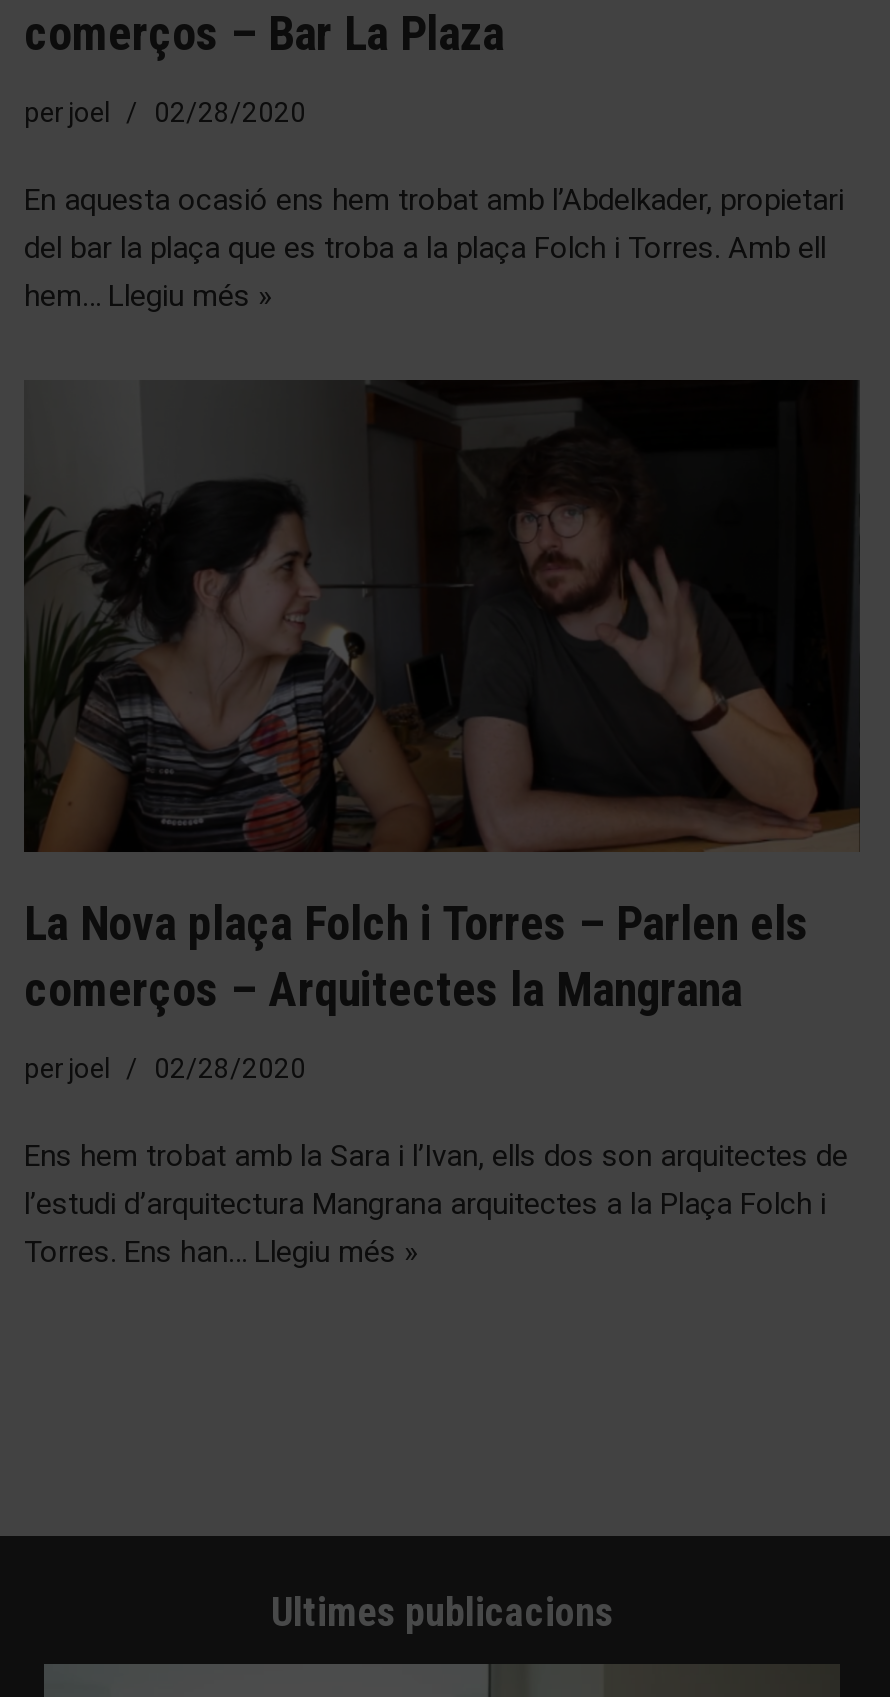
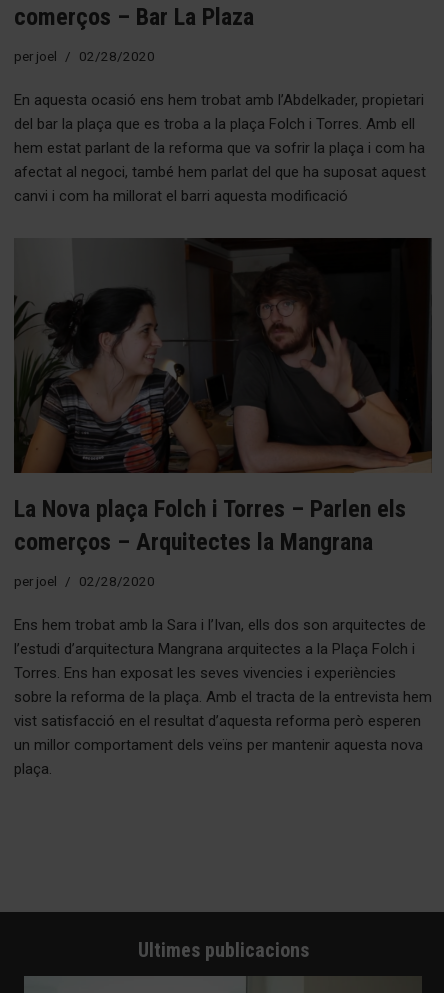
- hem… Llegiu més »
+ hem estat parlant de la reforma que va sofrir la plaça i com ha
+ afectat al negoci, també hem parlat del que ha suposat aquest
+ canvi i com ha millorat el barri aquesta modificació

- Torres. Ens han… Llegiu més »
+ Torres. Ens han exposat les seves vivencies i experiències
+ sobre la reforma de la plaça. Amb el tracta de la entrevista hem
+ vist satisfacció en el resultat d’aquesta reforma però esperen
+ un millor comportament dels veïns per mantenir aquesta nova
+ plaça.
